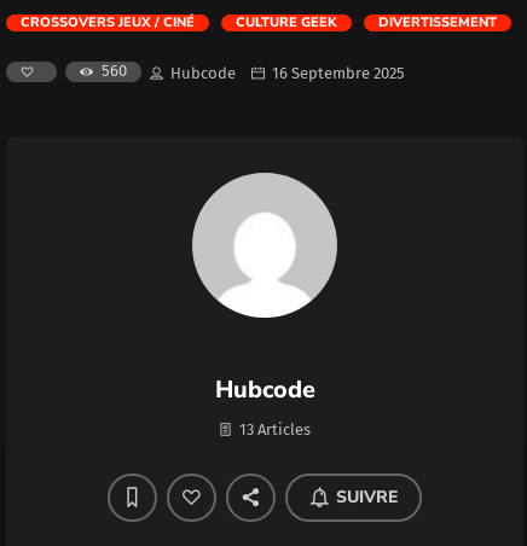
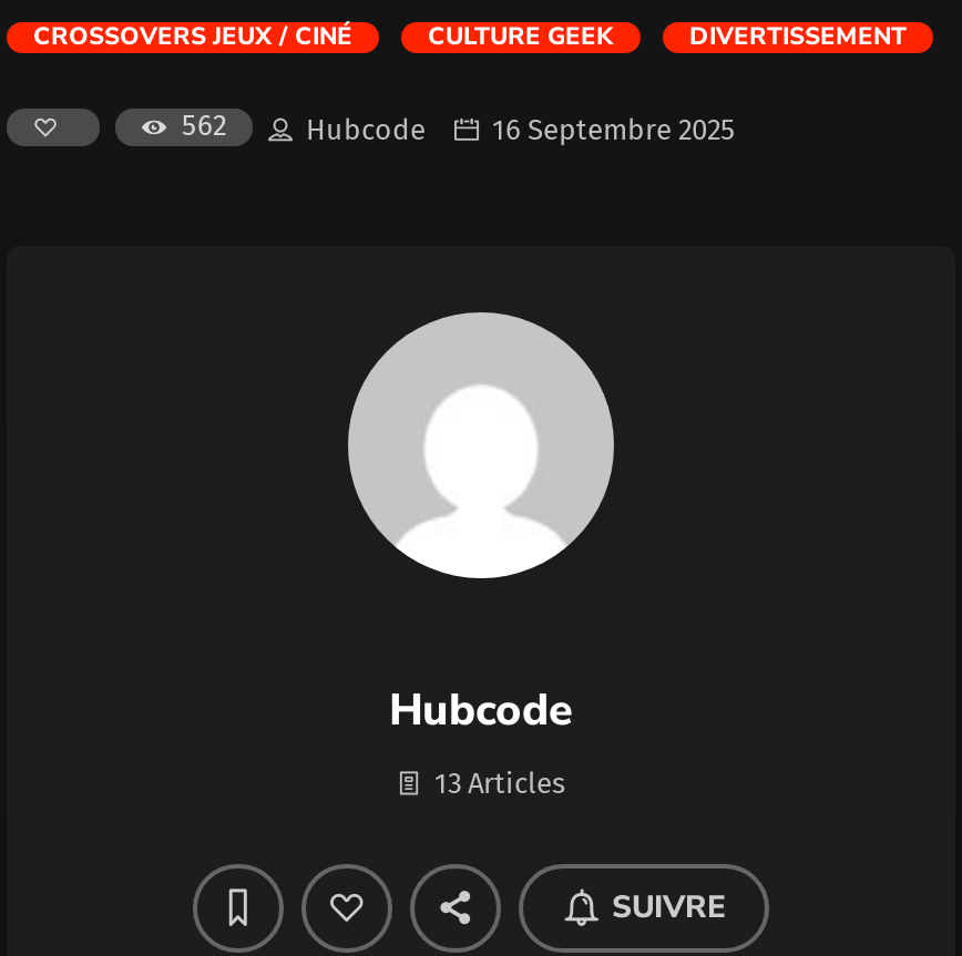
- 560
+ 562
